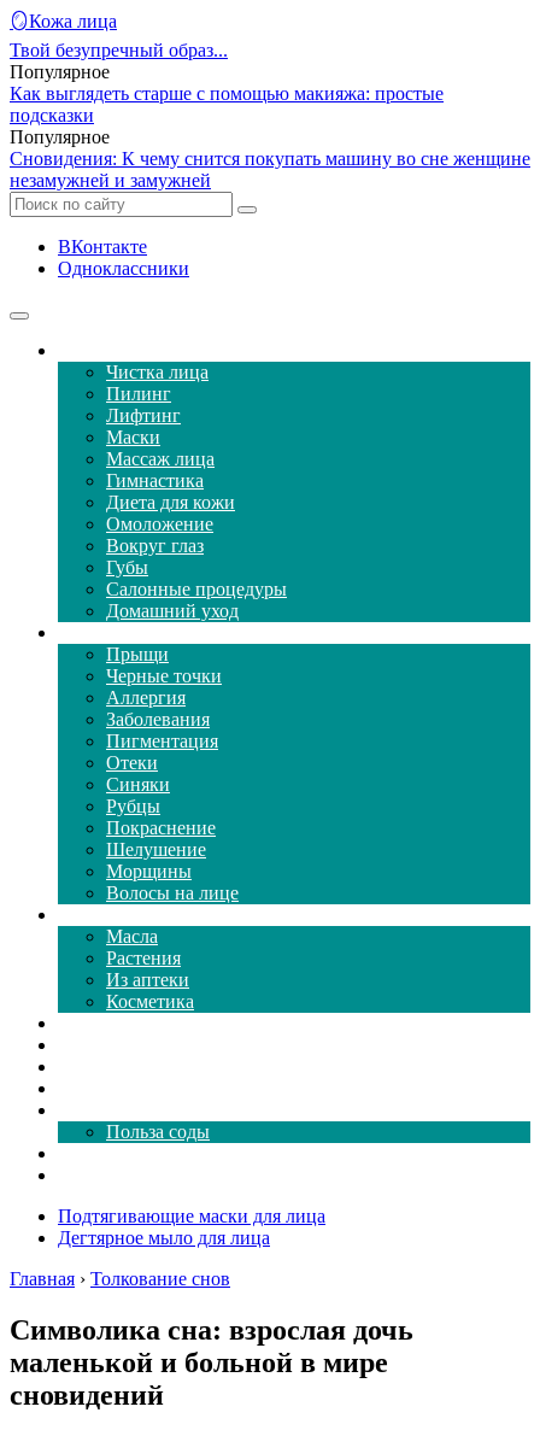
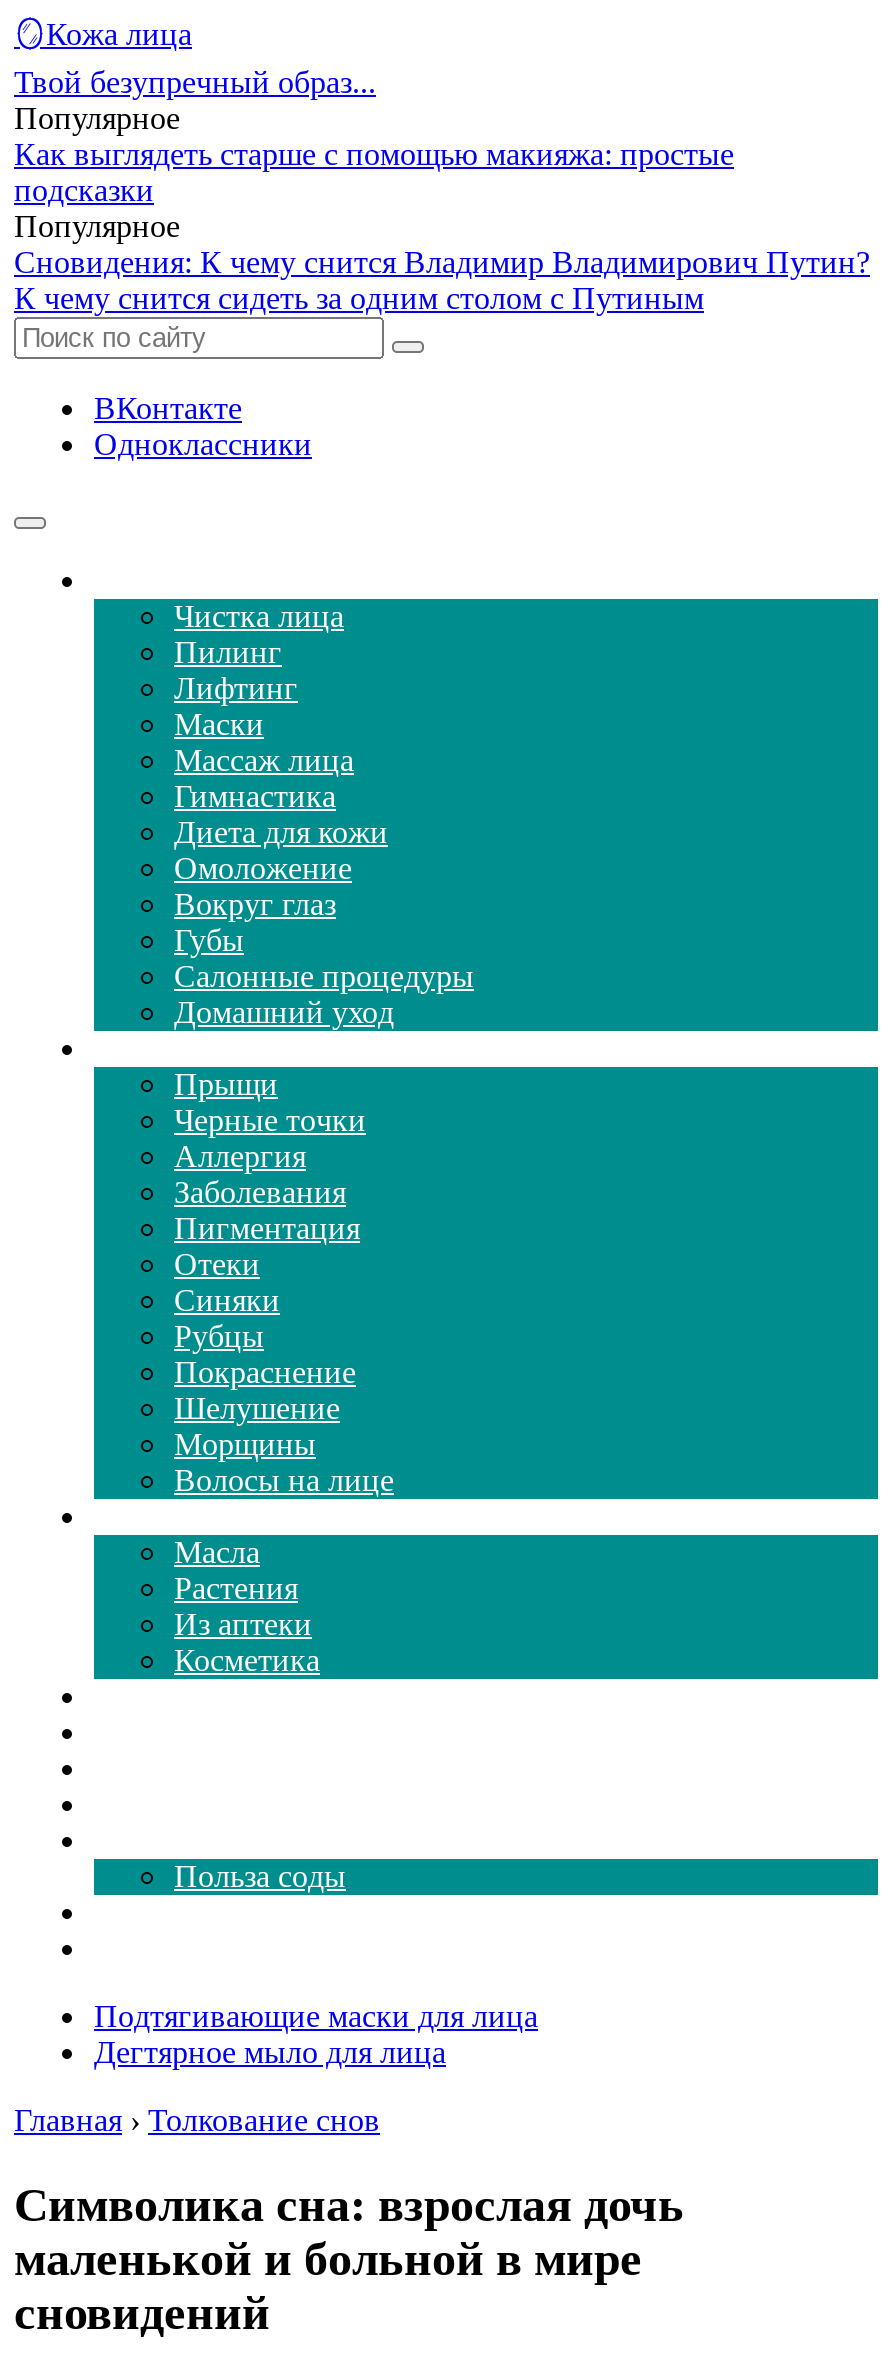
- Сновидения: К чему снится покупать машину во сне женщине
- незамужней и замужней
+ Сновидения: К чему снится Владимир Владимирович Путин?
+ К чему снится сидеть за одним столом с Путиным
